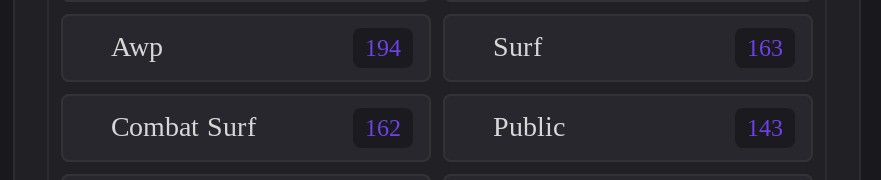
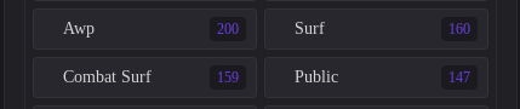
- 194
+ 200

- 163
+ 160

- 162
+ 159

- 143
+ 147
